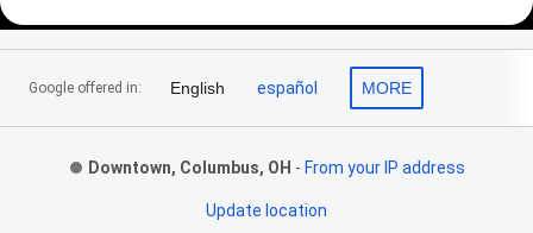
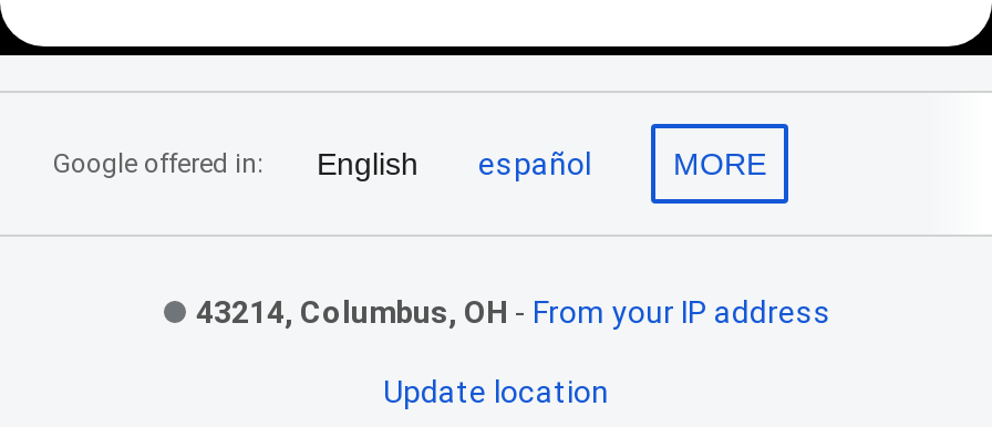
- Downtown, Columbus, OH - From your IP address
+ 43214, Columbus, OH - From your IP address
